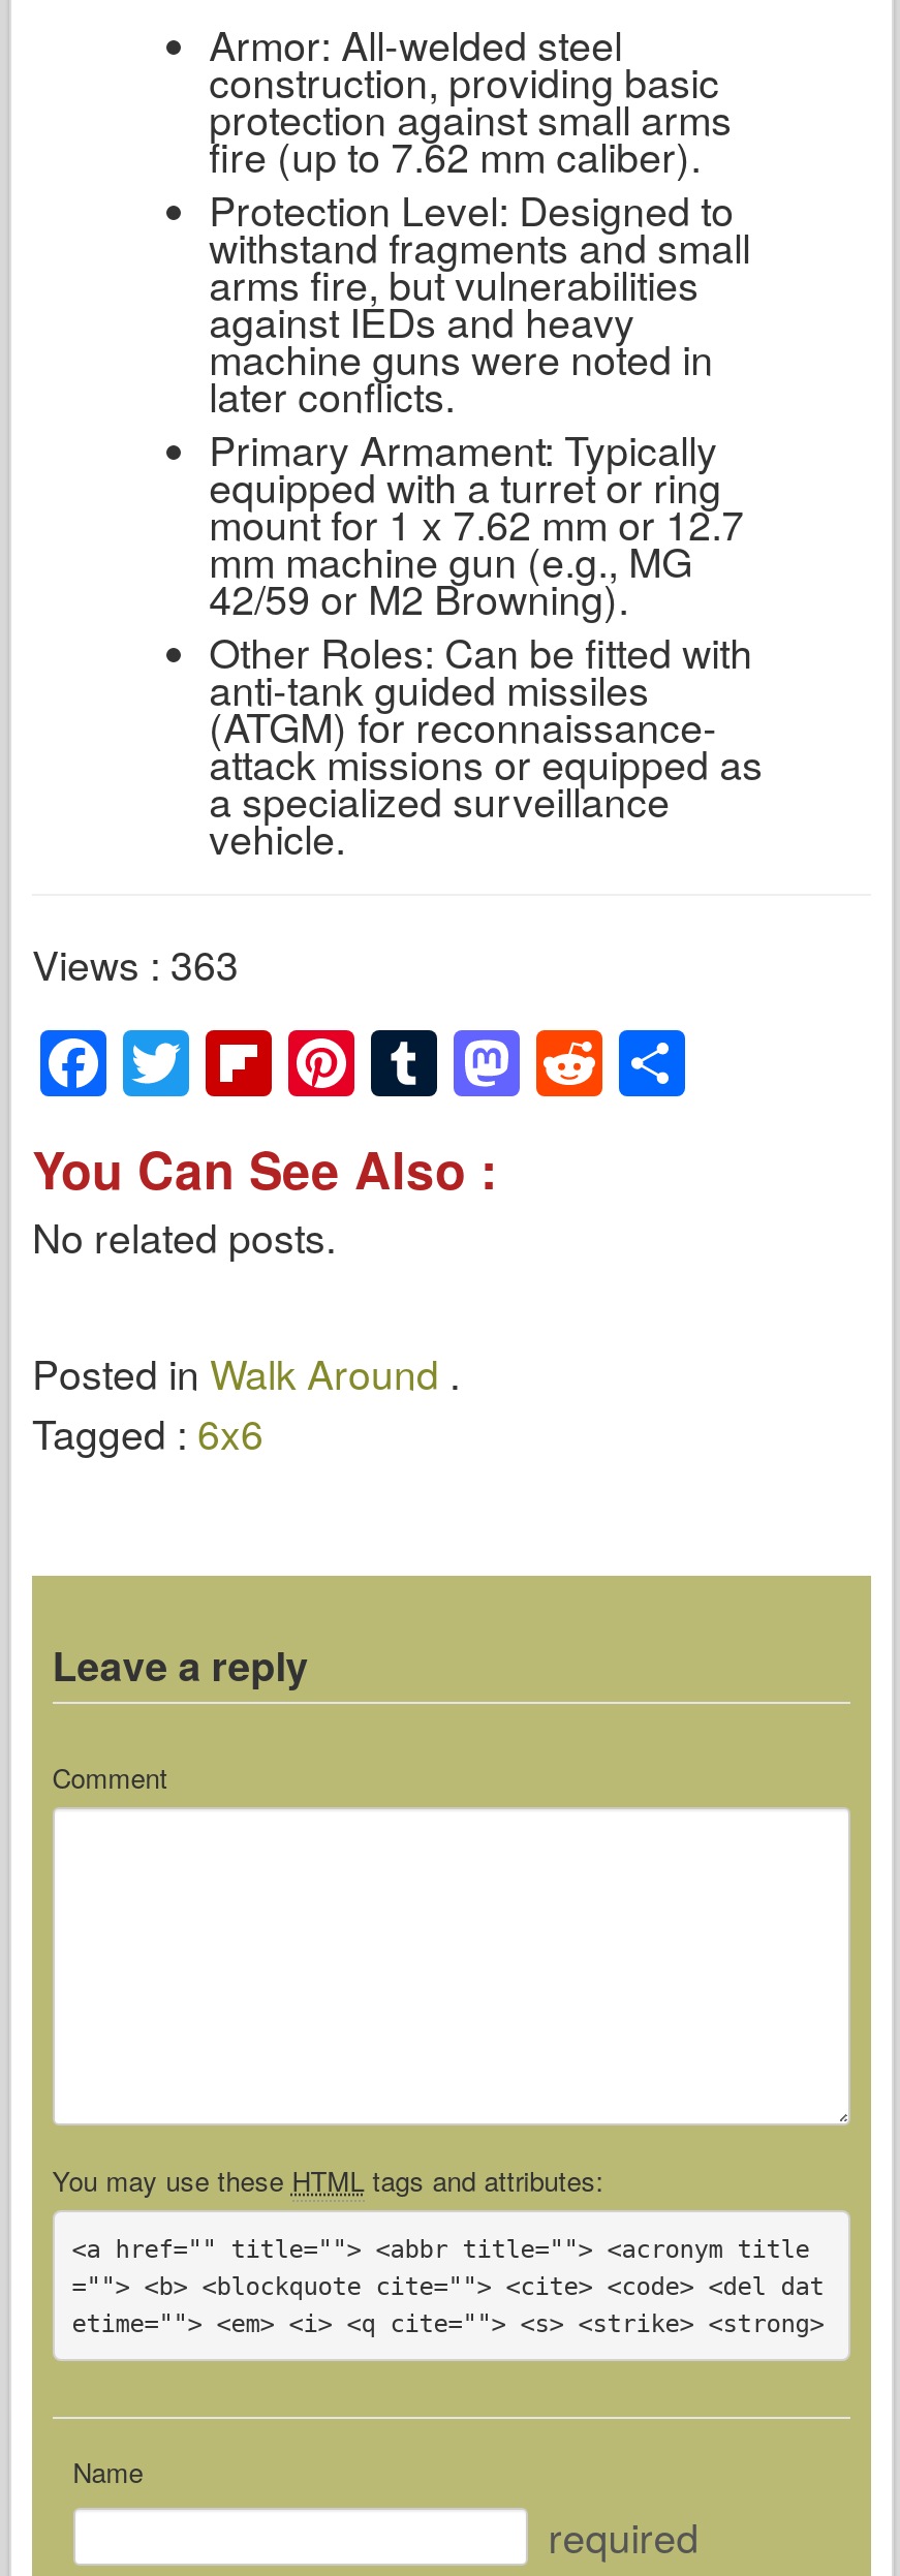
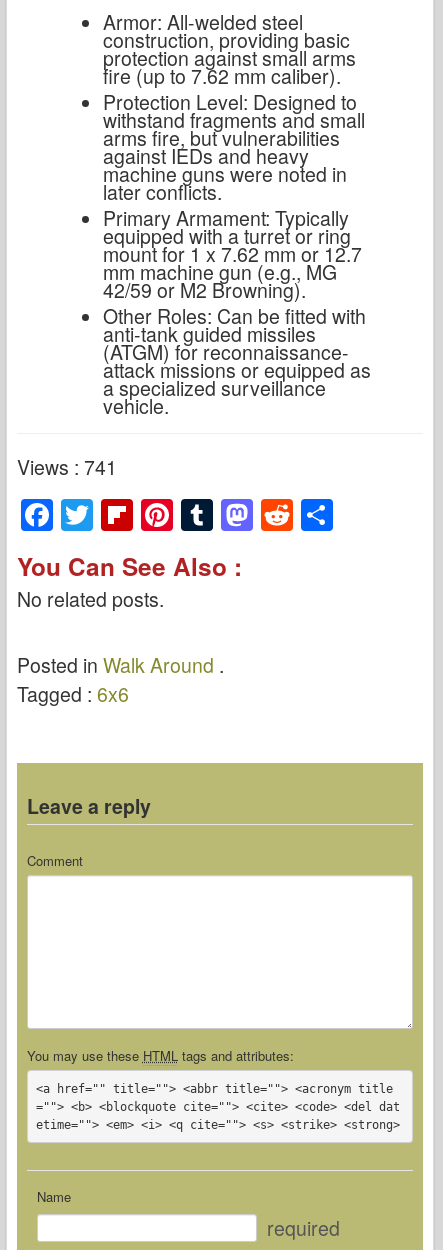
- Views : 363
+ Views : 741
